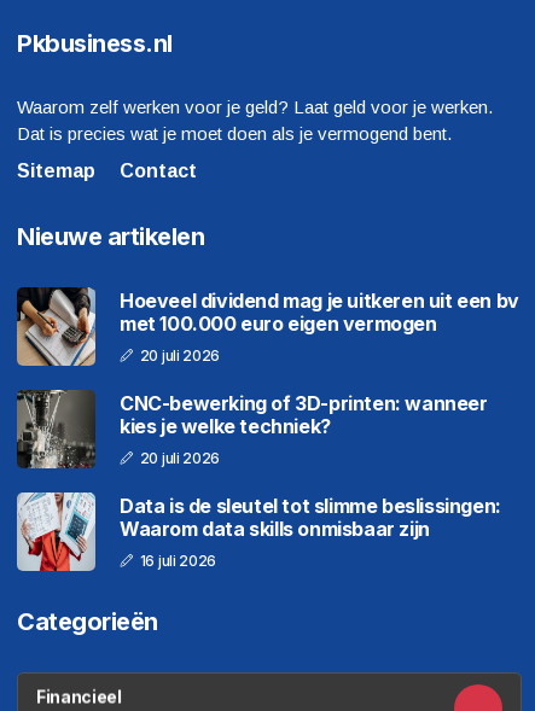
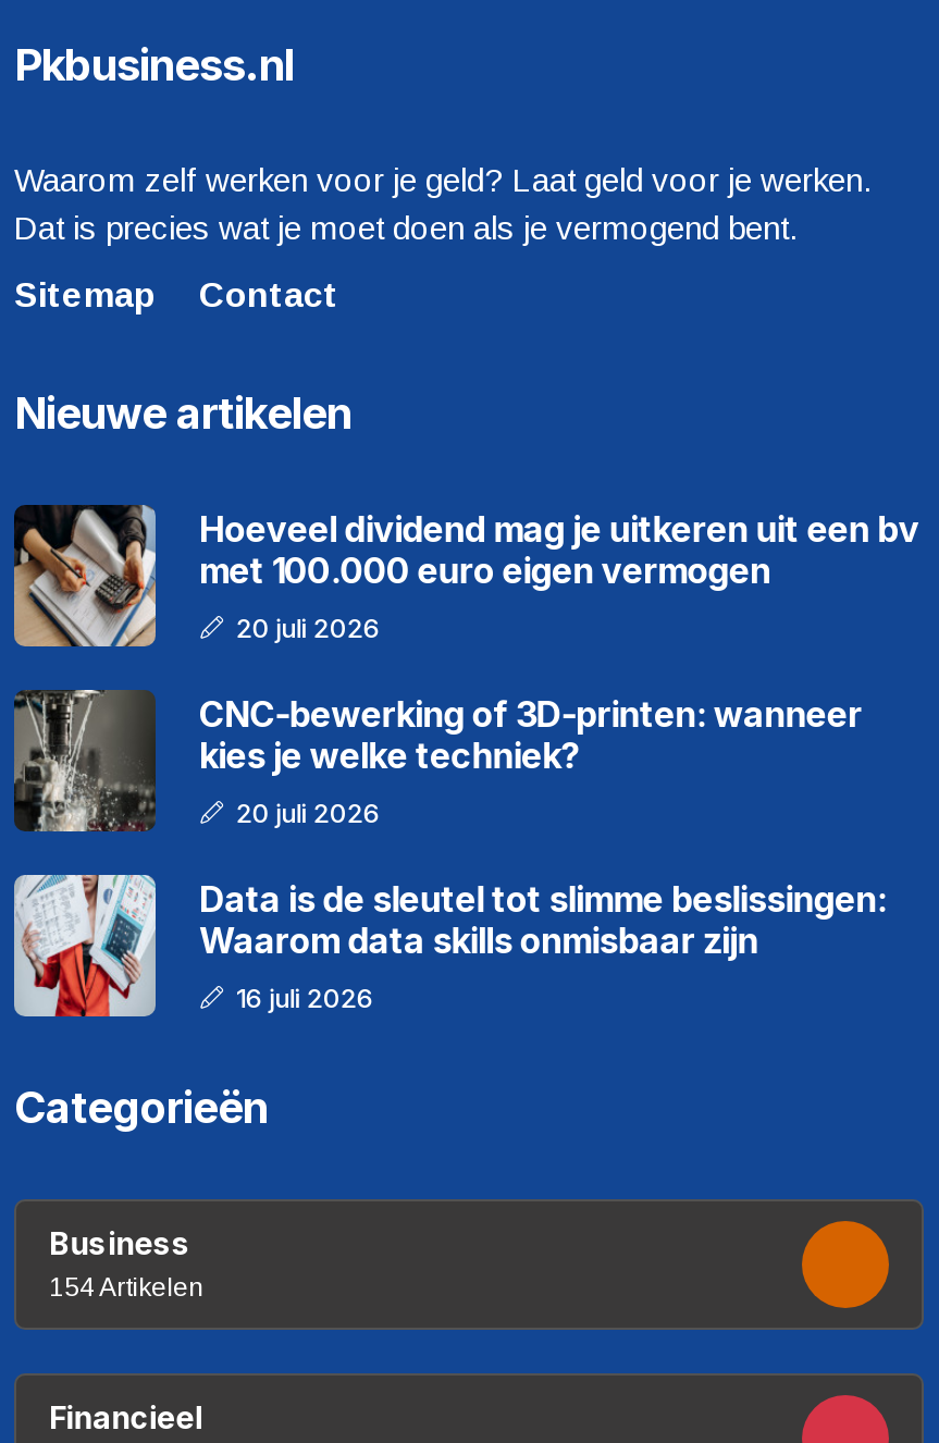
+ Business
+ 154 Artikelen
